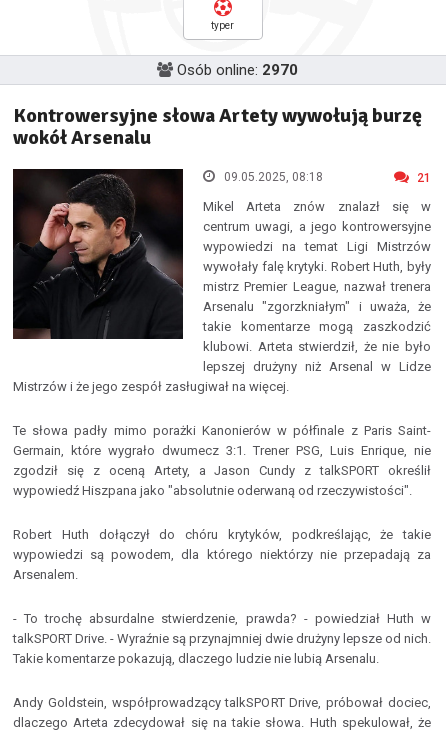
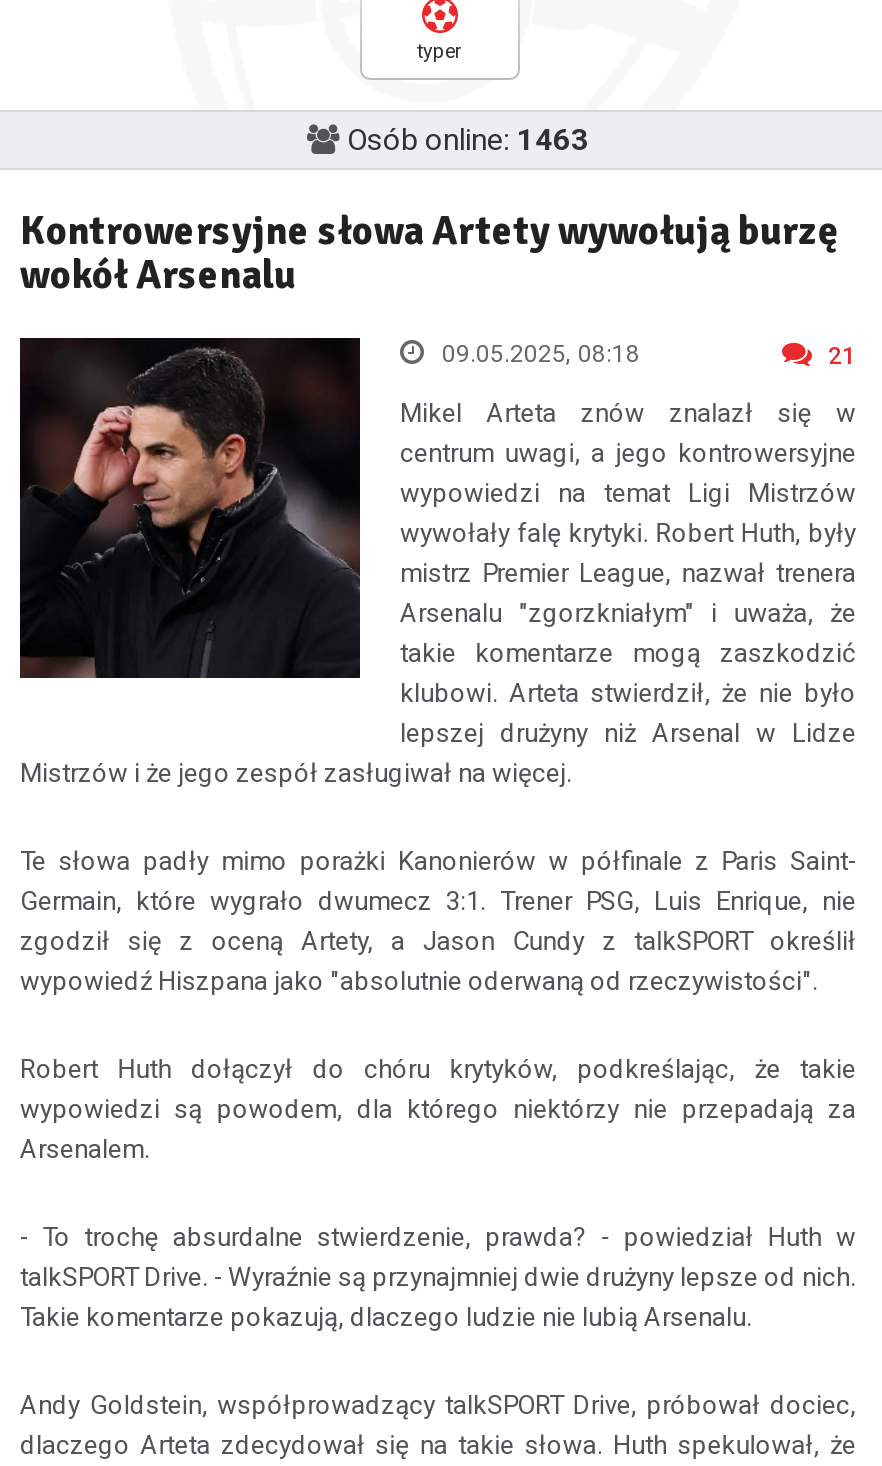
- Osób online: 2970
+ Osób online: 1463
